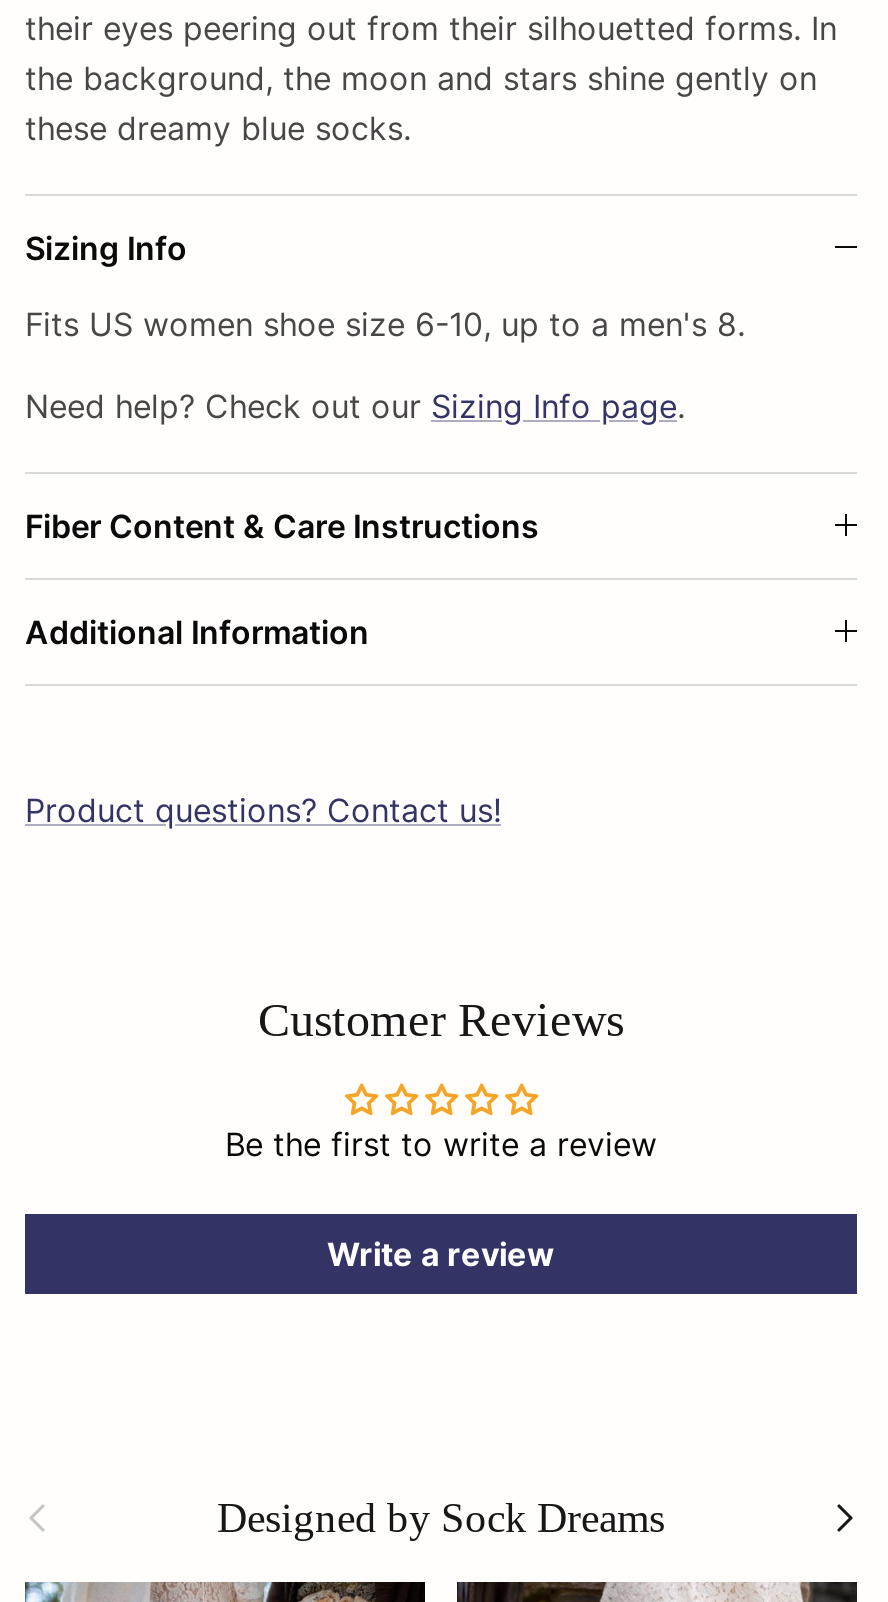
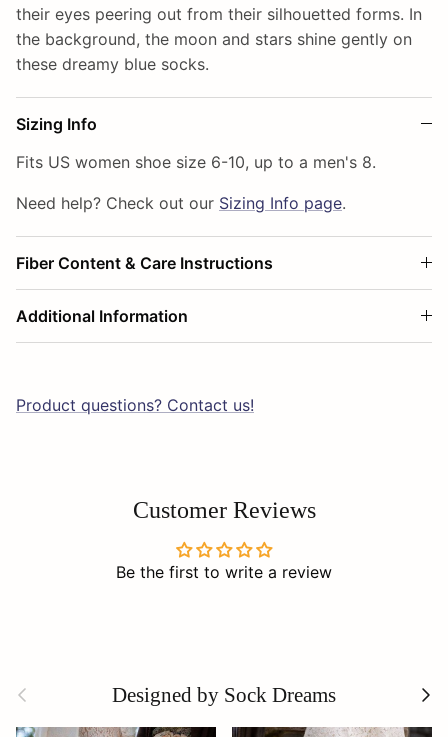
- Write a review
